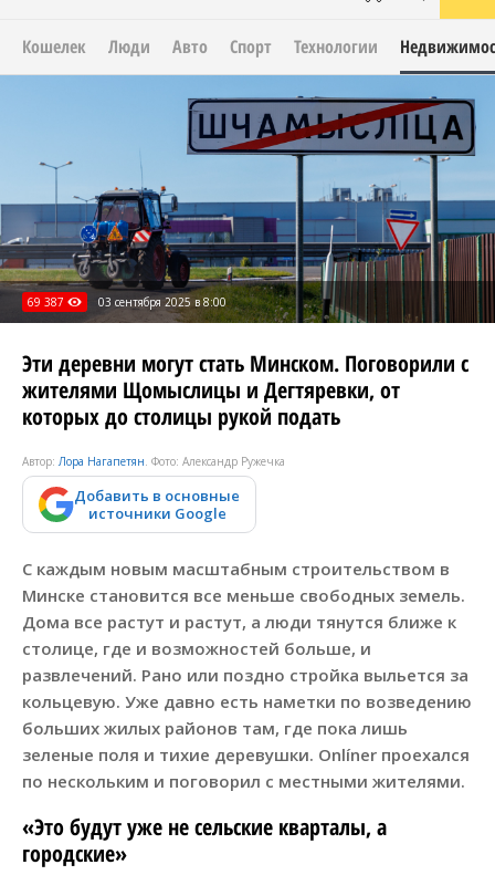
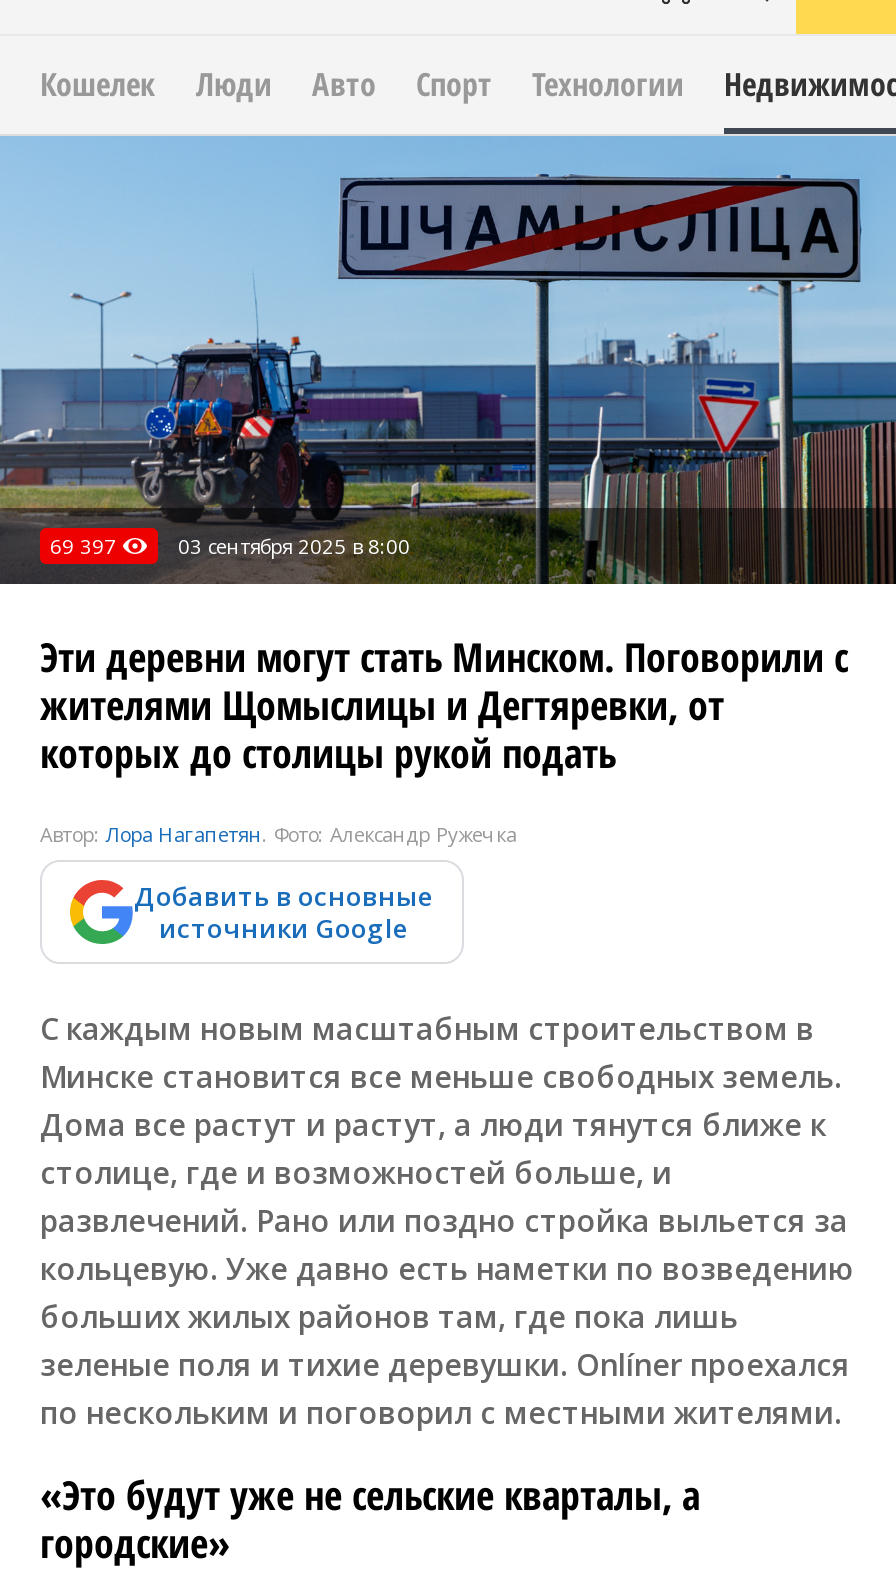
- 69 387 03 сентября 2025 в 8:00
+ 69 397 03 сентября 2025 в 8:00
